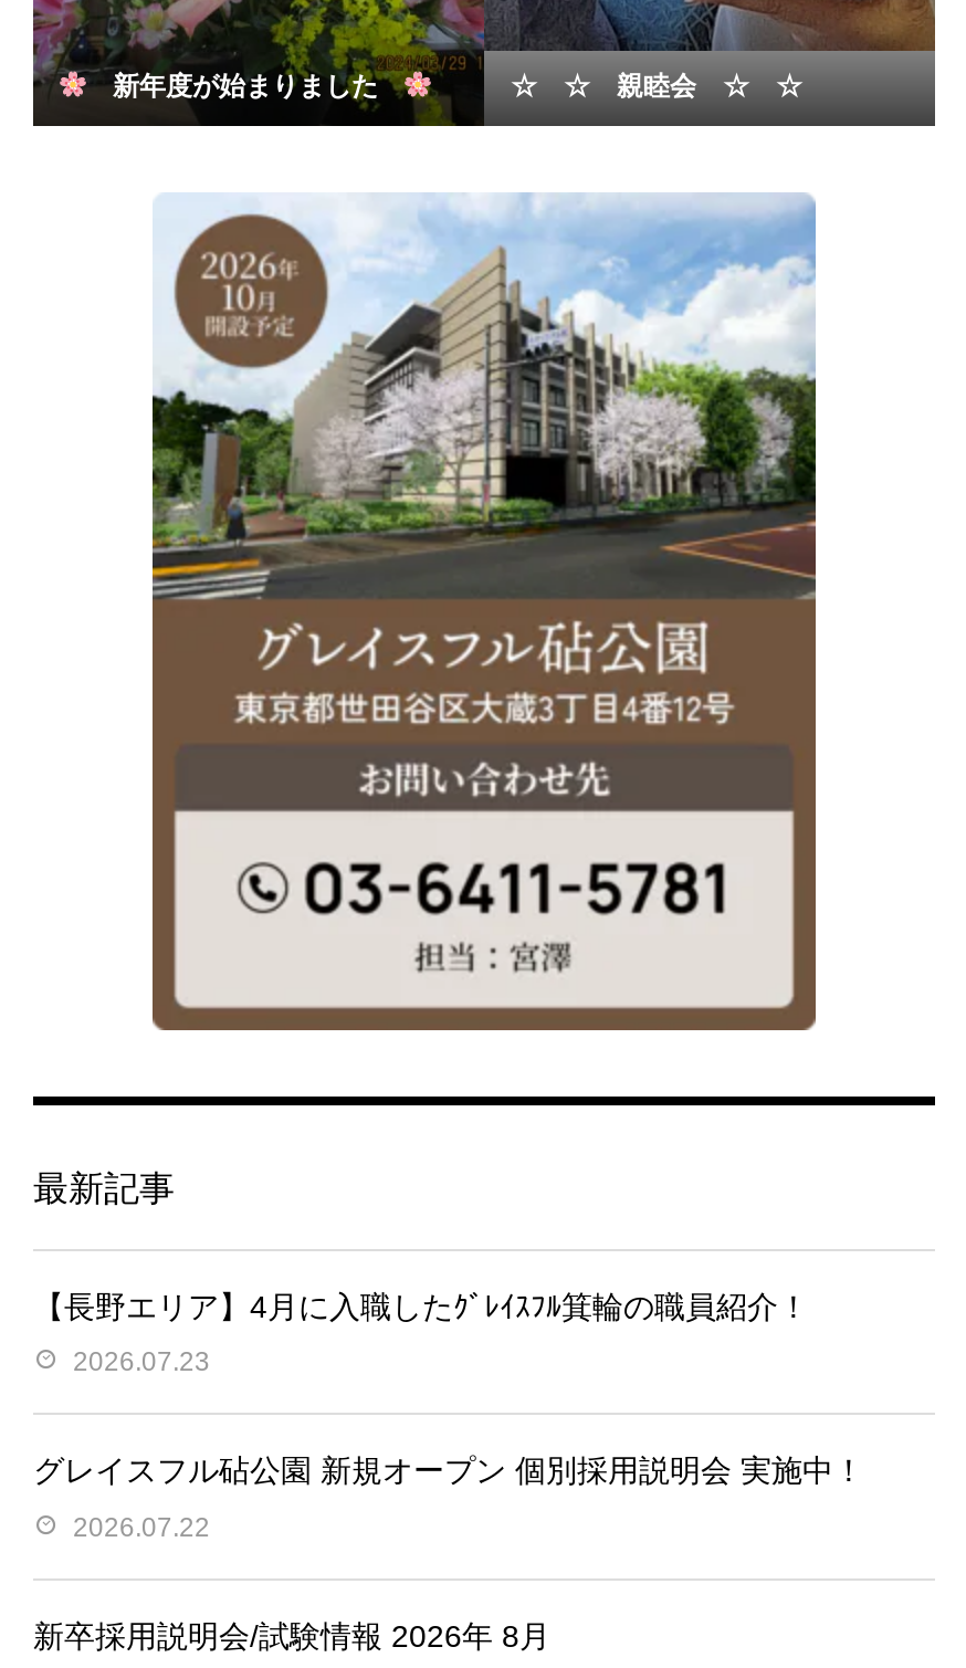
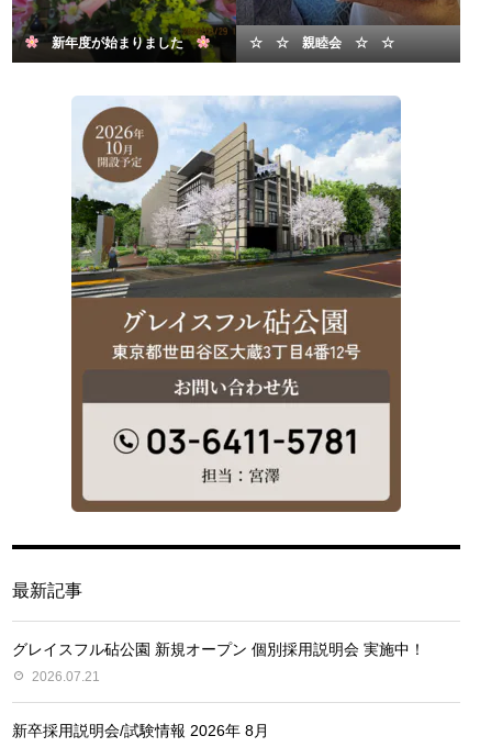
- 【長野エリア】4月に入職したｸﾞﾚｲｽﾌﾙ箕輪の職員紹介！
- 2026.07.23

- 2026.07.22
+ 2026.07.21
